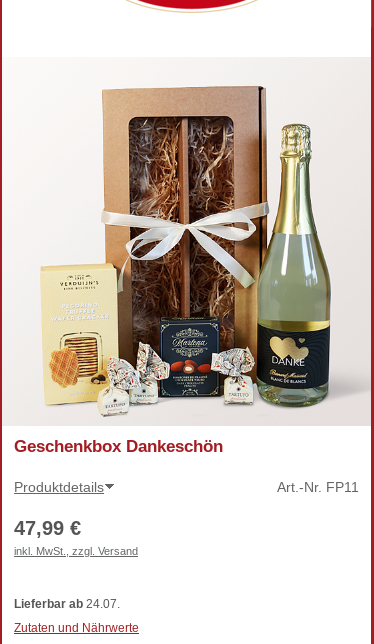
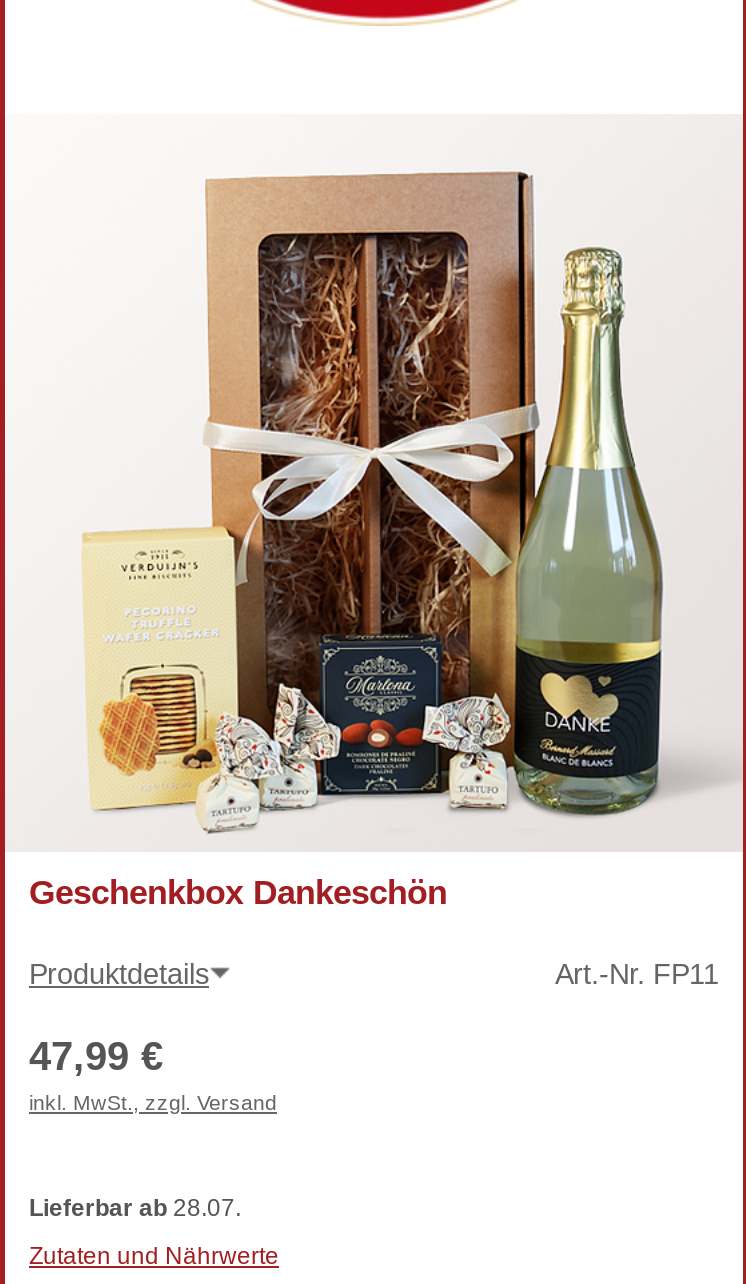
- Lieferbar ab 24.07.
+ Lieferbar ab 28.07.
